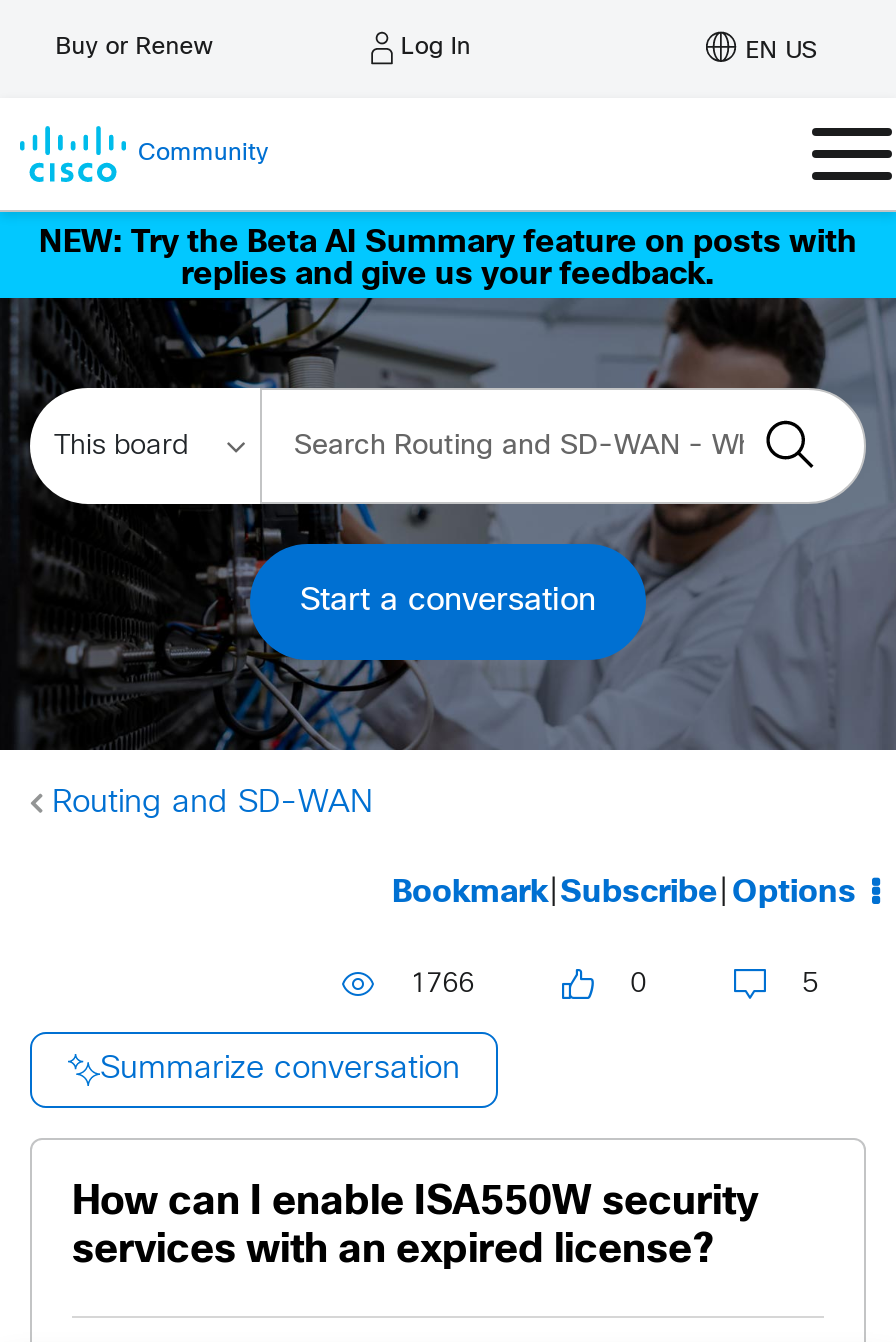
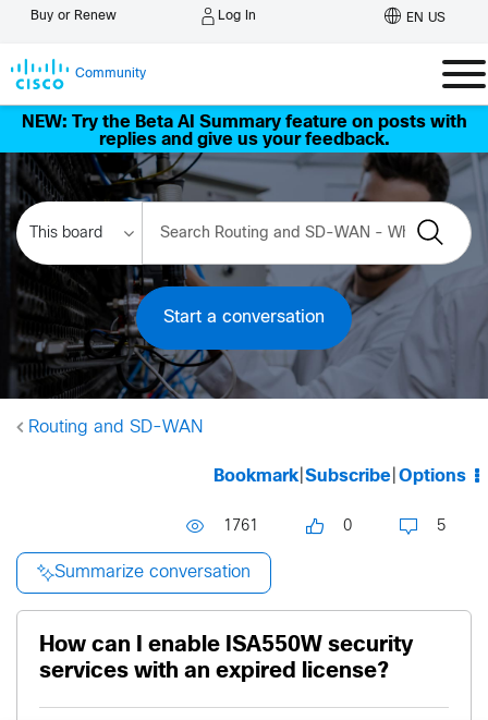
- 1766
+ 1761
